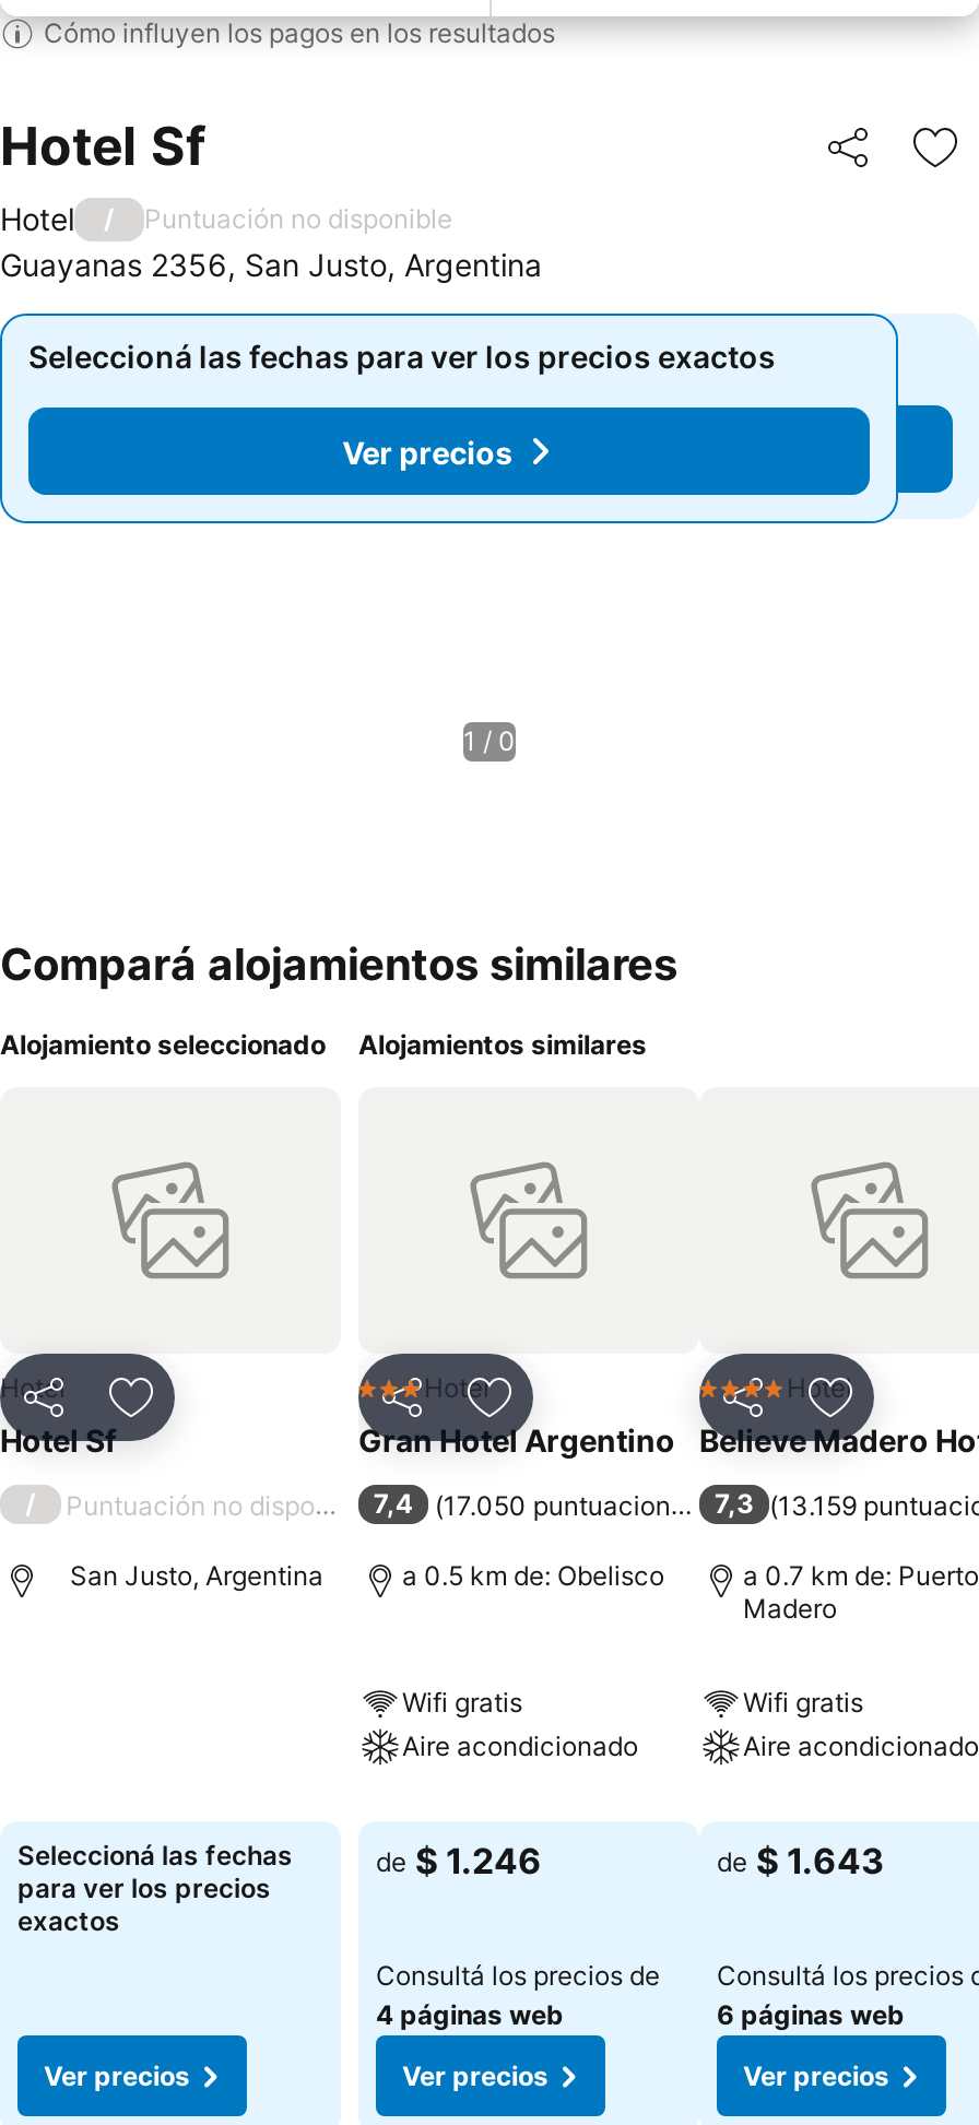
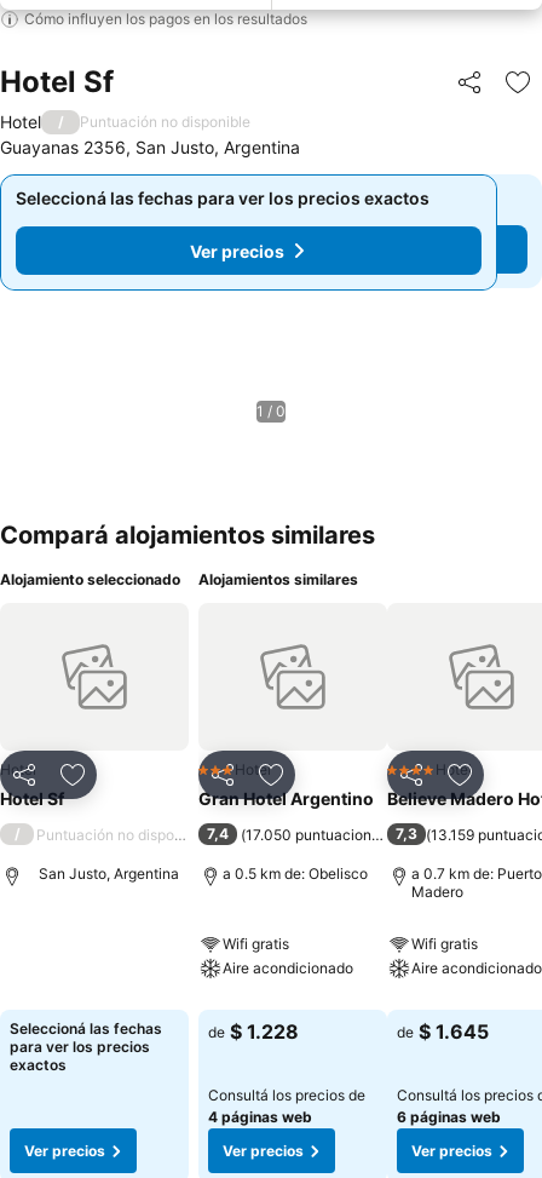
- de $ 1.246
+ de $ 1.228

- de $ 1.643
+ de $ 1.645
